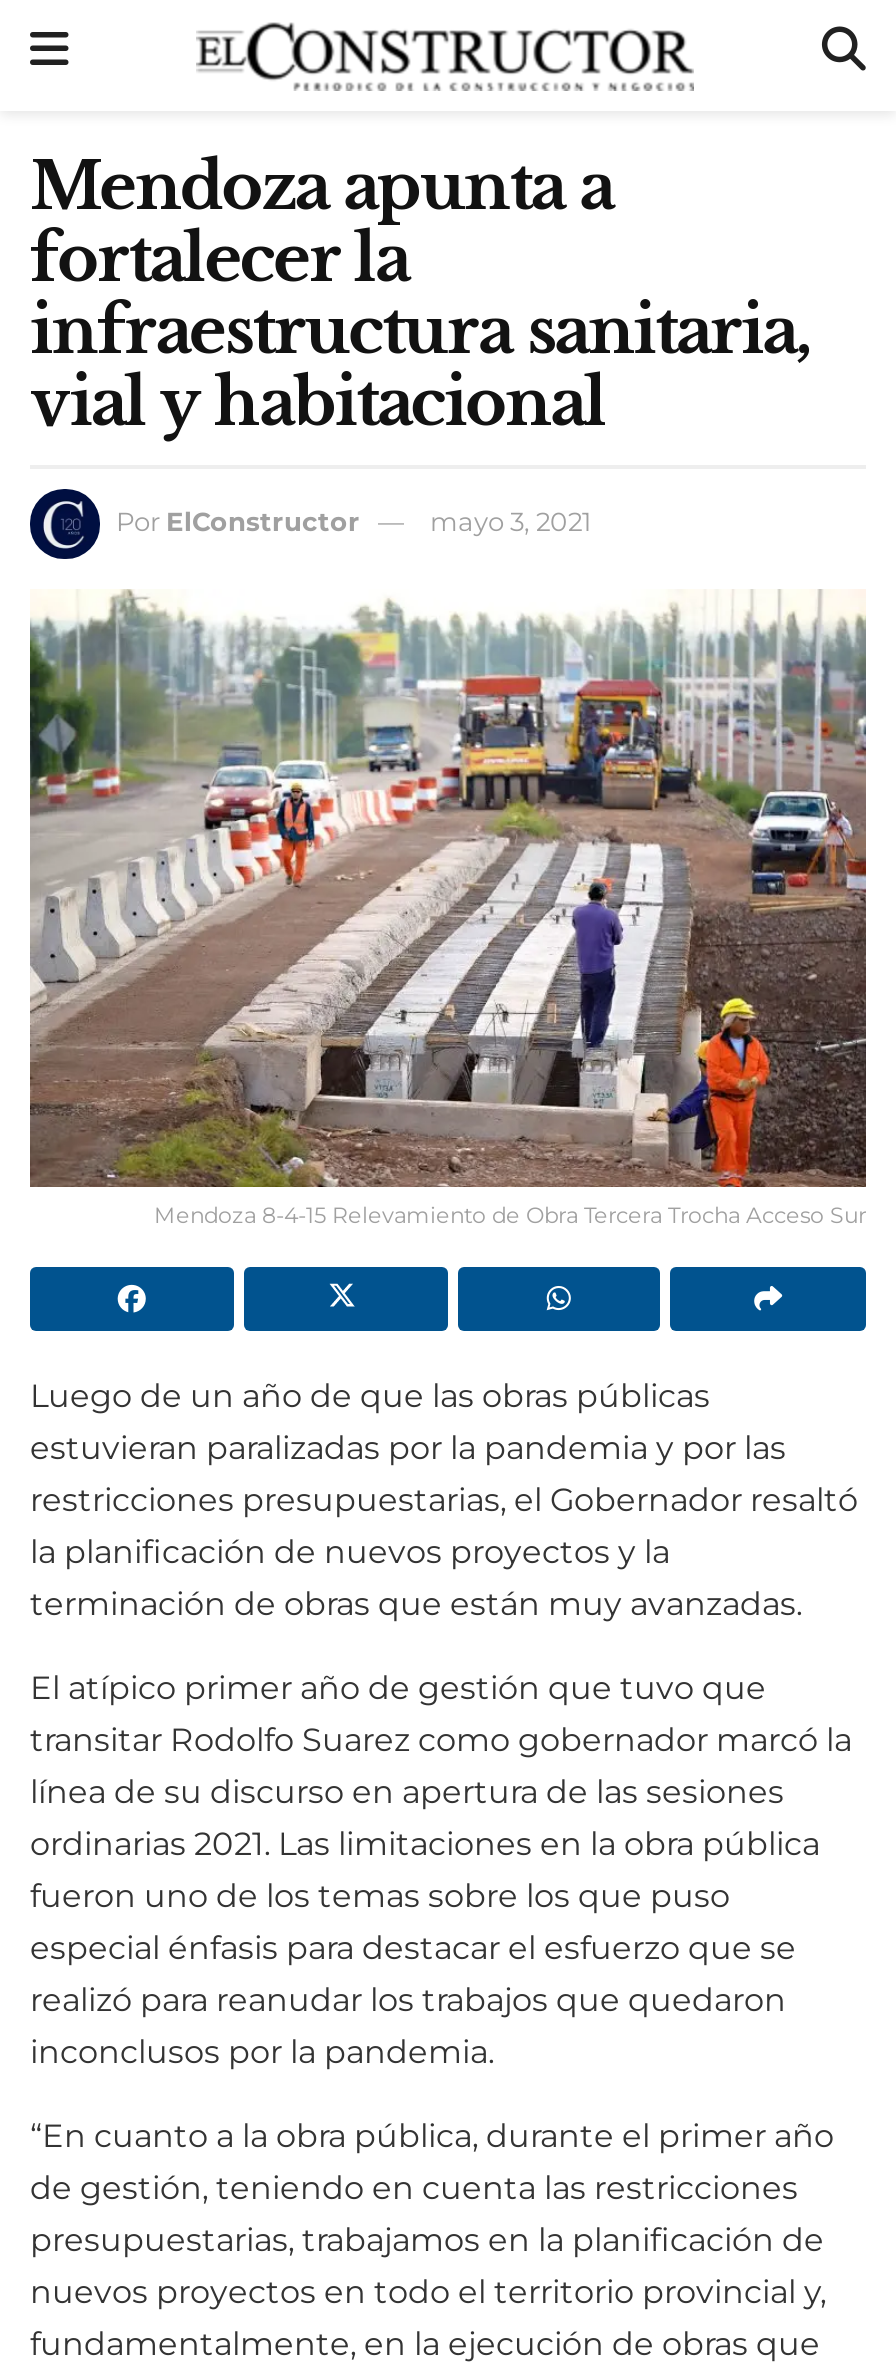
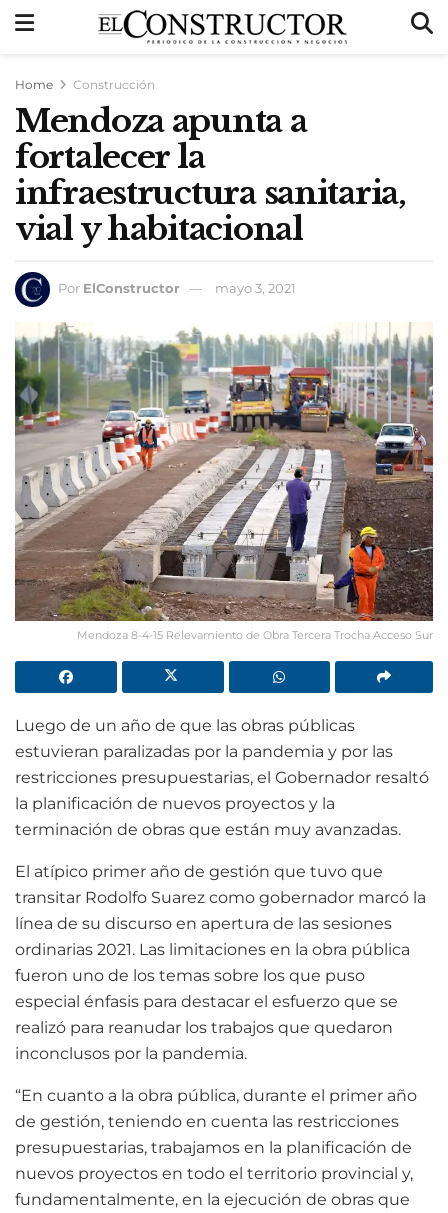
+ Home
+ Construcción
